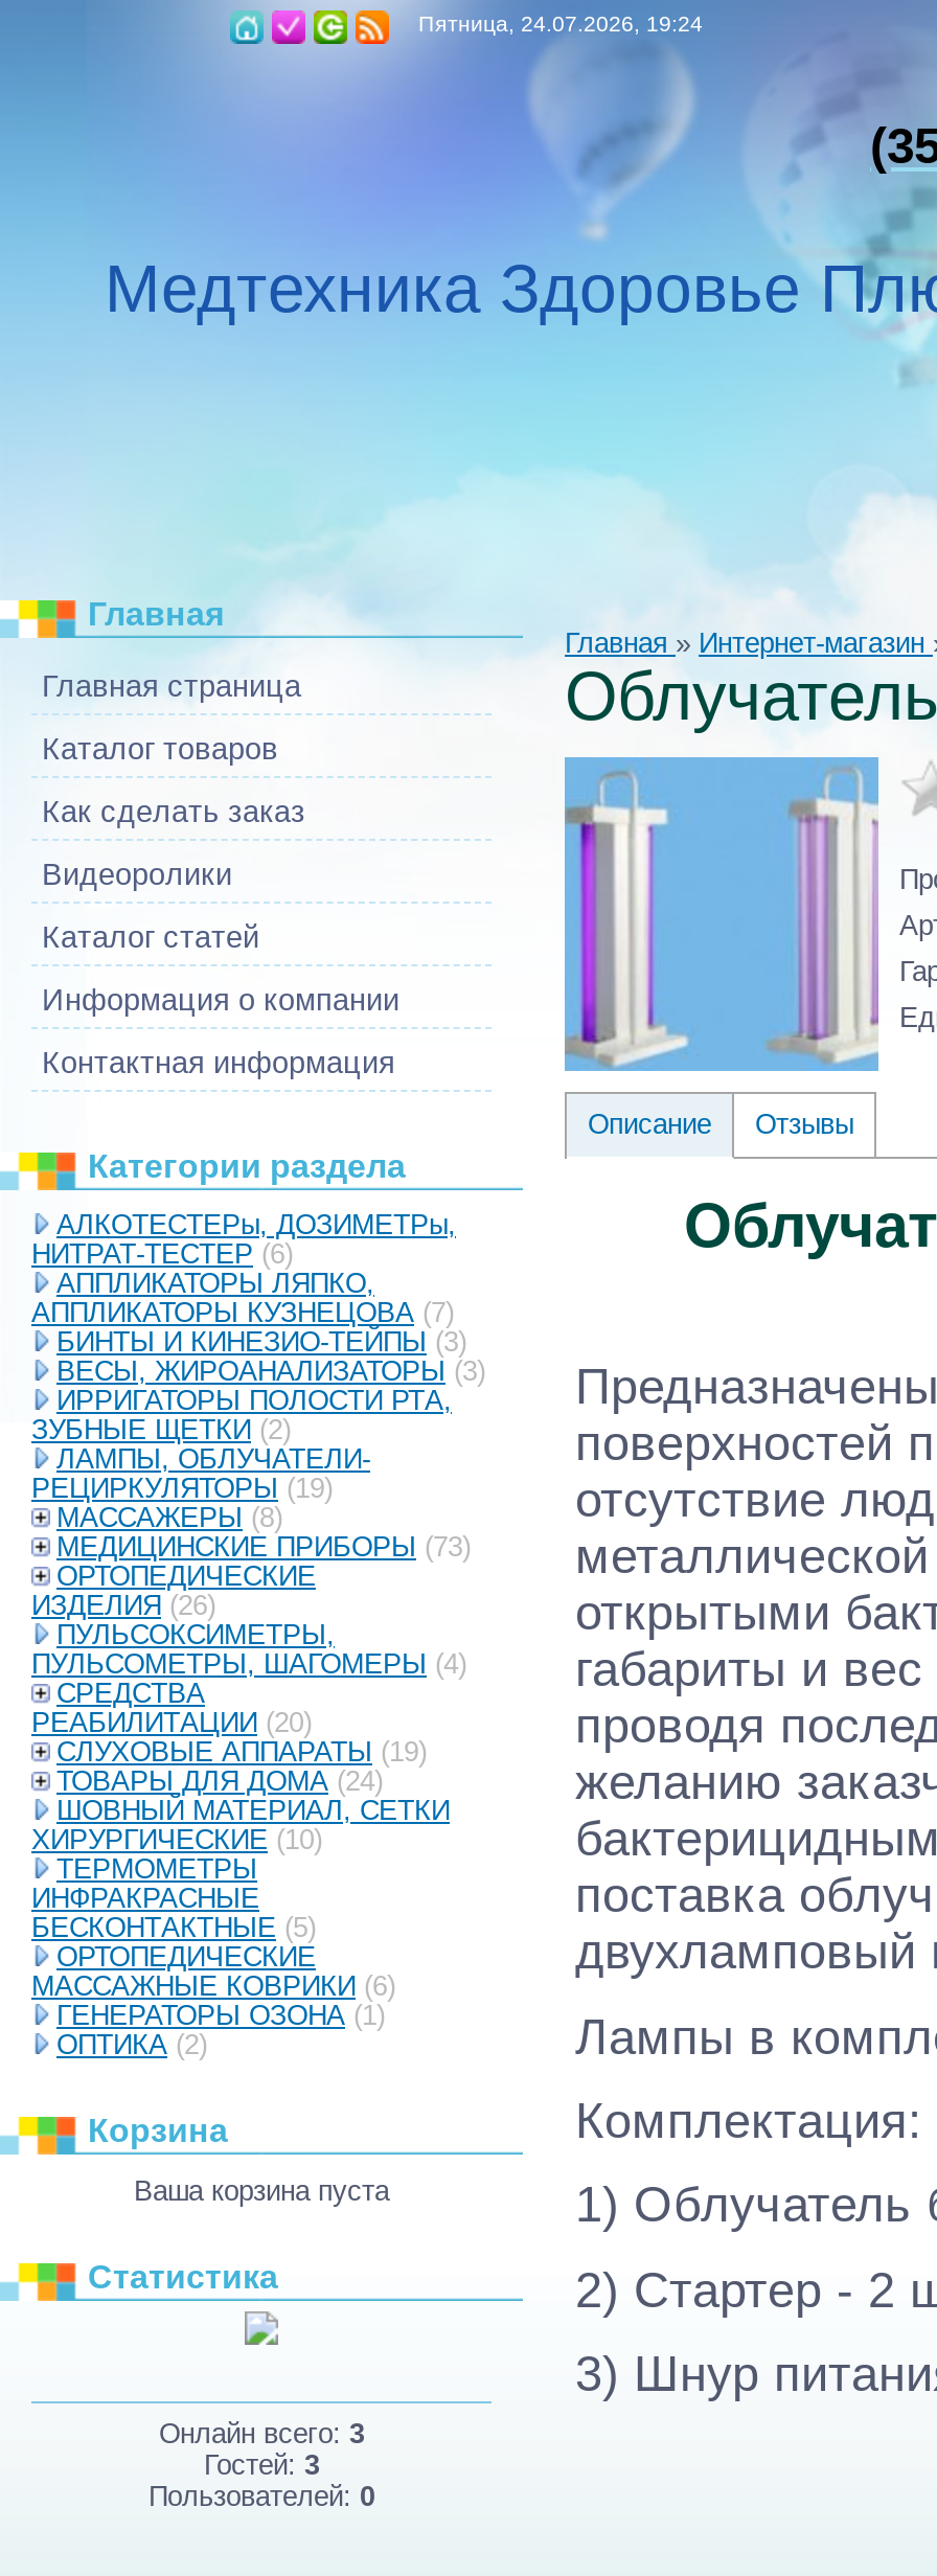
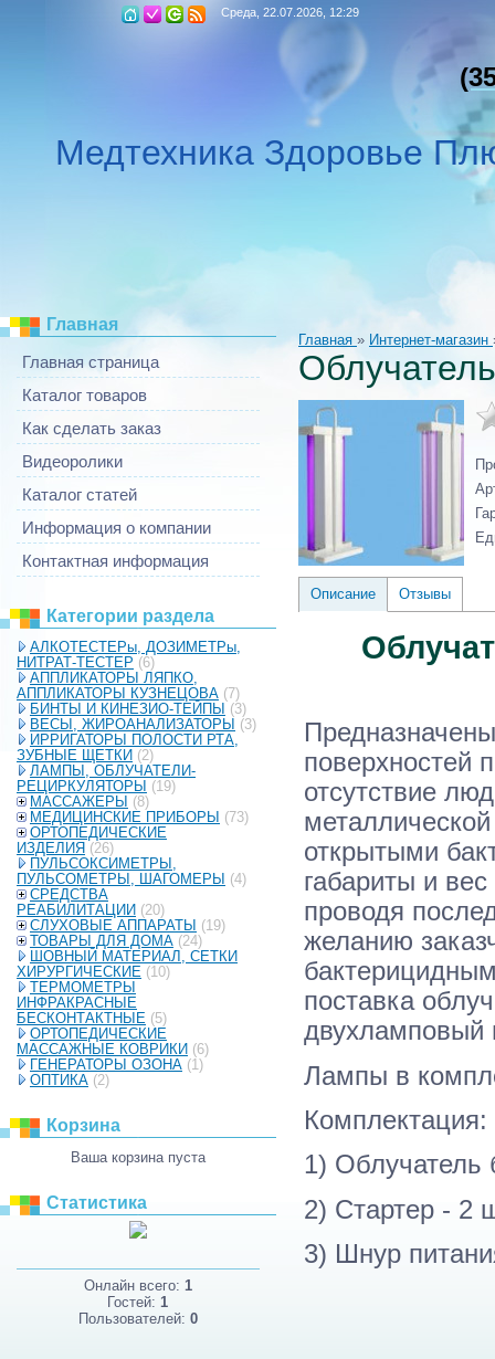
- Пятница, 24.07.2026, 19:24
+ Среда, 22.07.2026, 12:29

- Онлайн всего: 3
+ Онлайн всего: 1

- Гостей: 3
+ Гостей: 1
